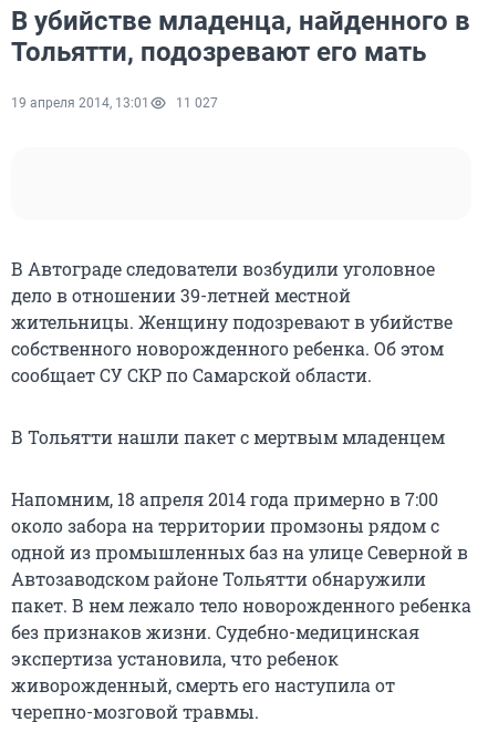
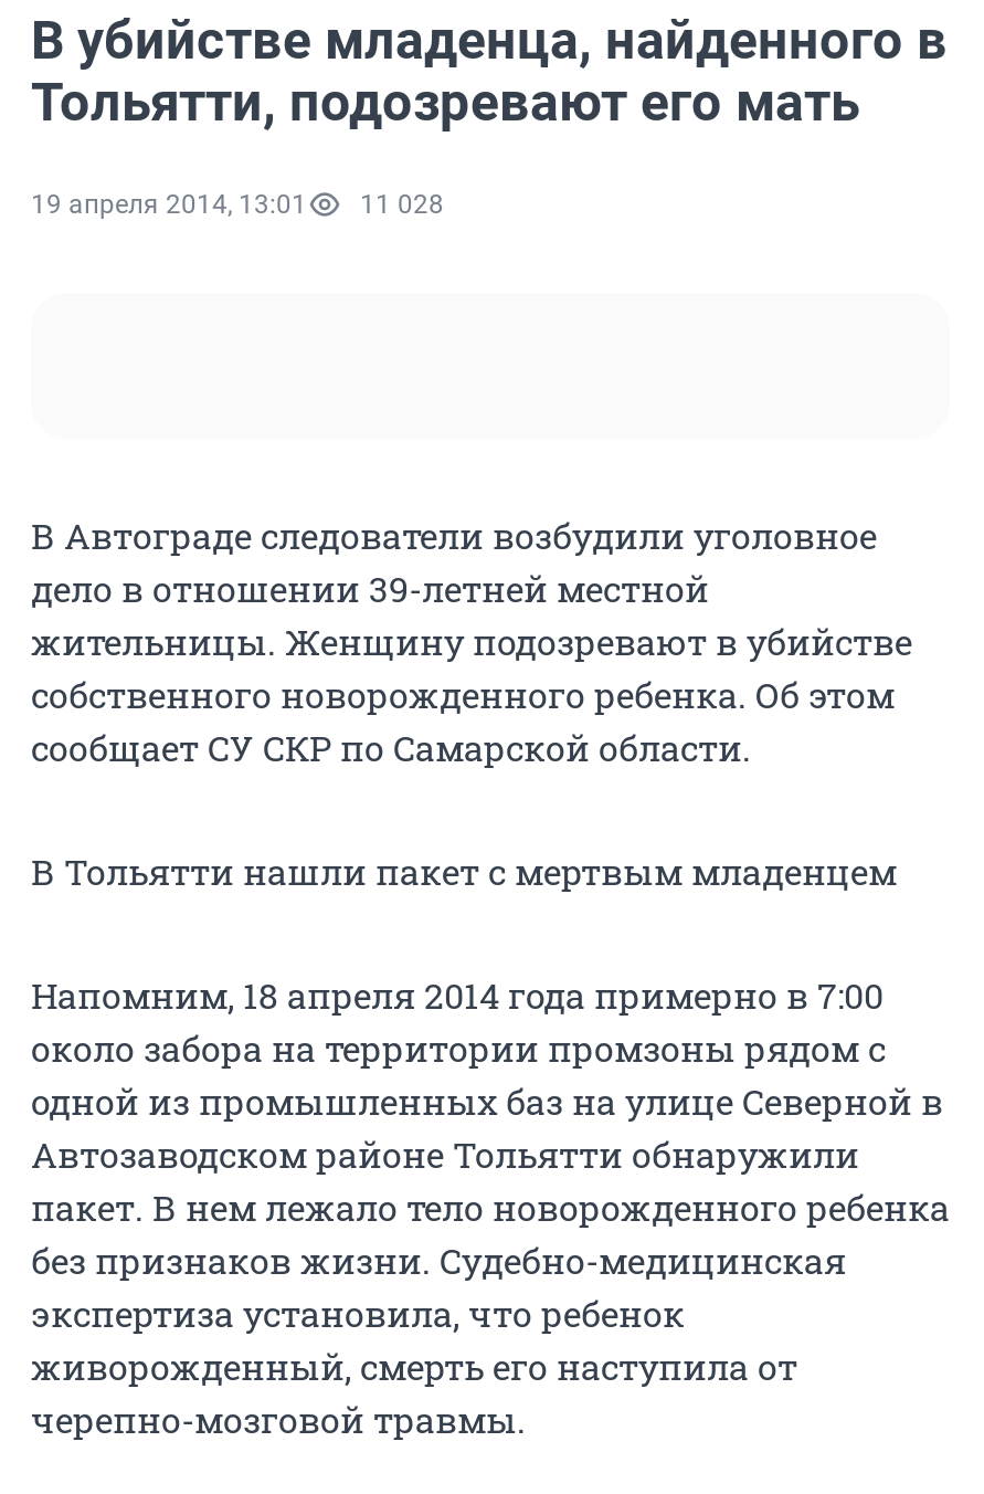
- 19 апреля 2014, 13:01 11 027
+ 19 апреля 2014, 13:01 11 028
